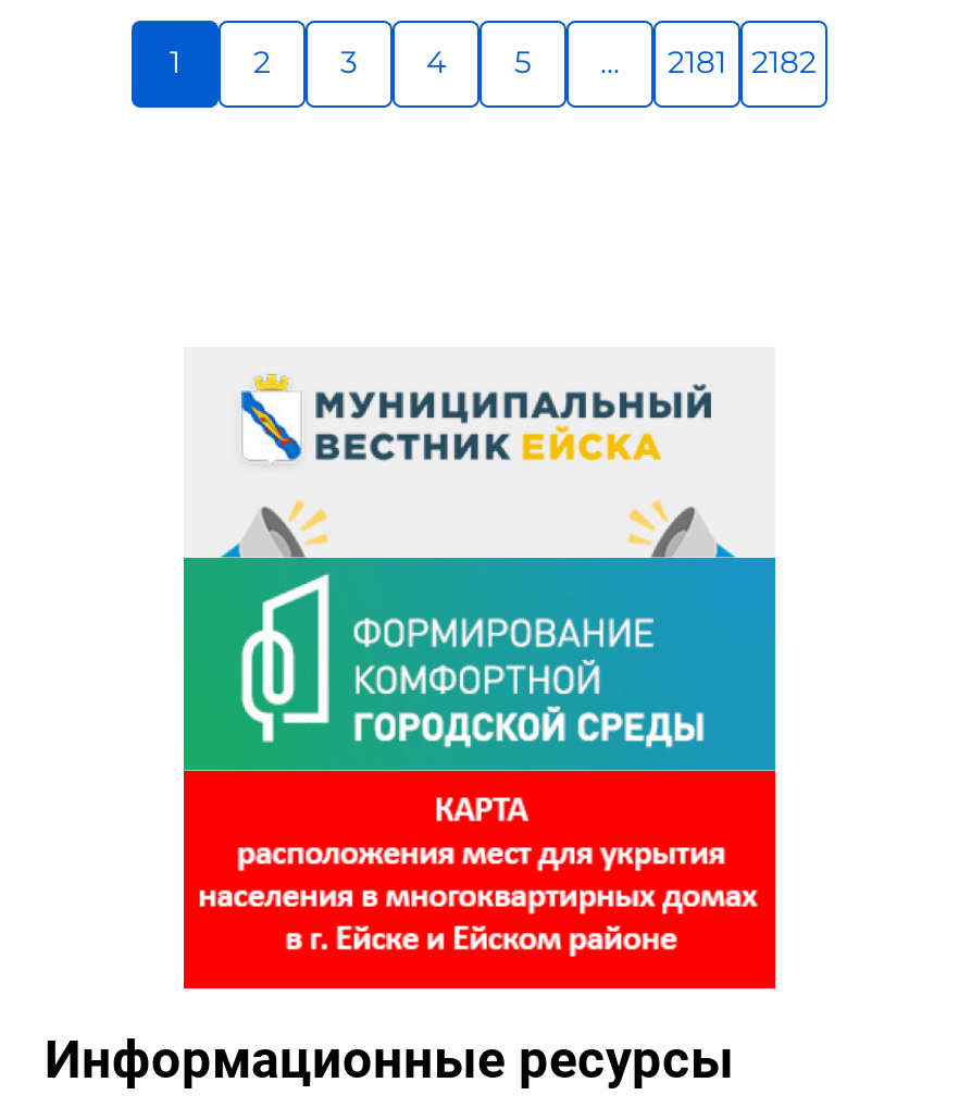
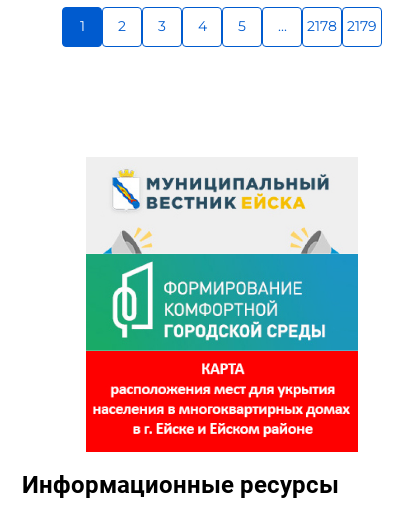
- 2181
- 2182
+ 2178 2179
